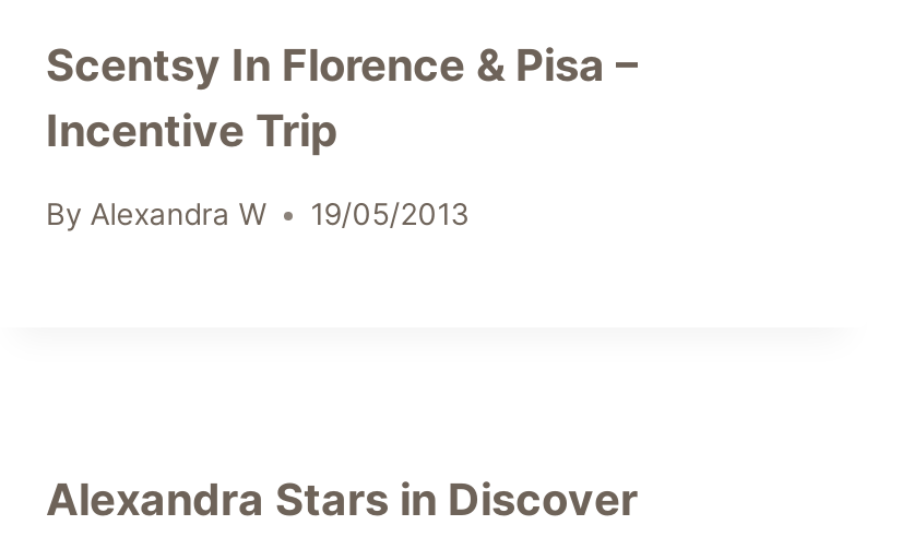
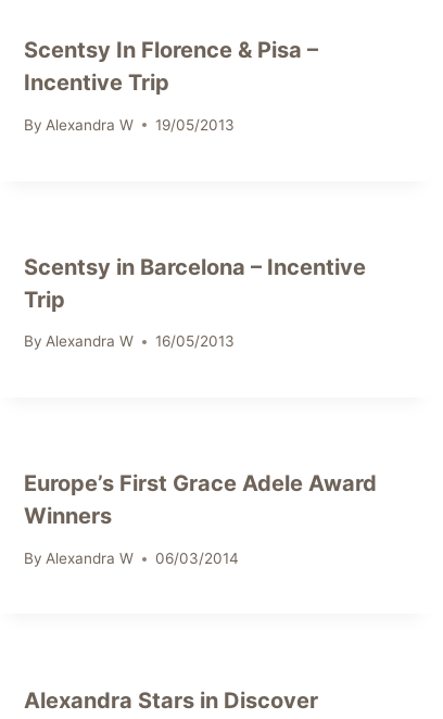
+ Scentsy in Barcelona – Incentive
+ Trip
+ By Alexandra W
+ 16/05/2013

+ Europe’s First Grace Adele Award
+ Winners
+ By Alexandra W
+ 06/03/2014
